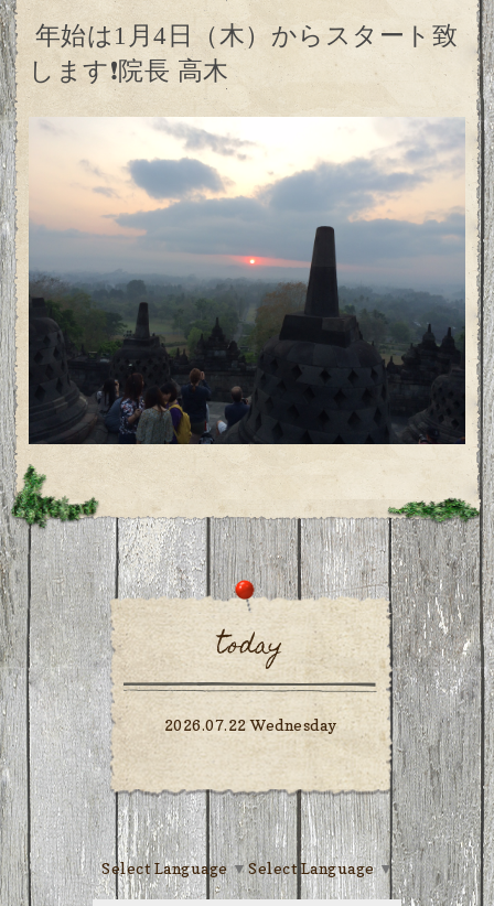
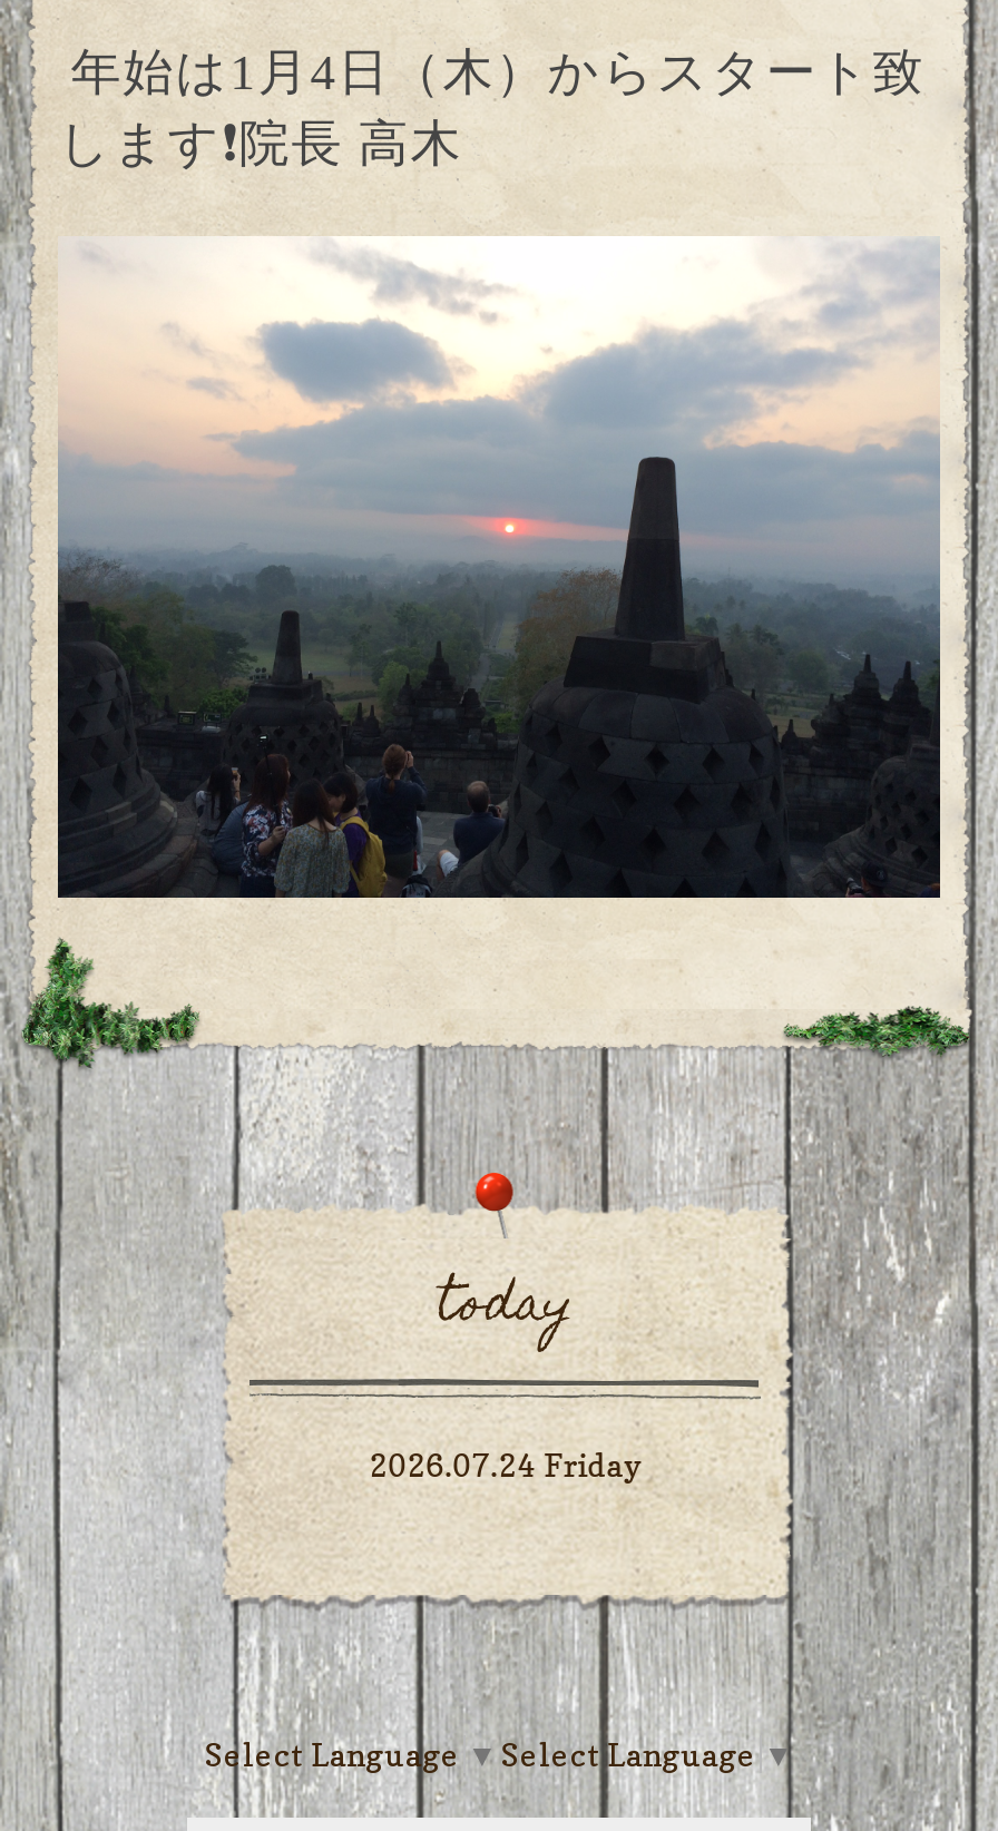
- 2026.07.22 Wednesday
+ 2026.07.24 Friday
